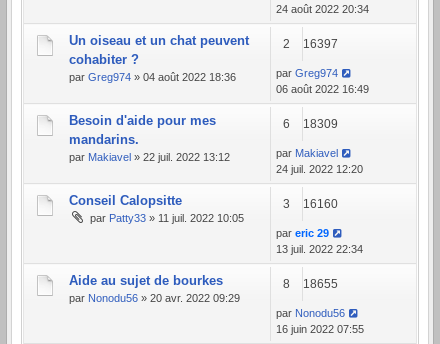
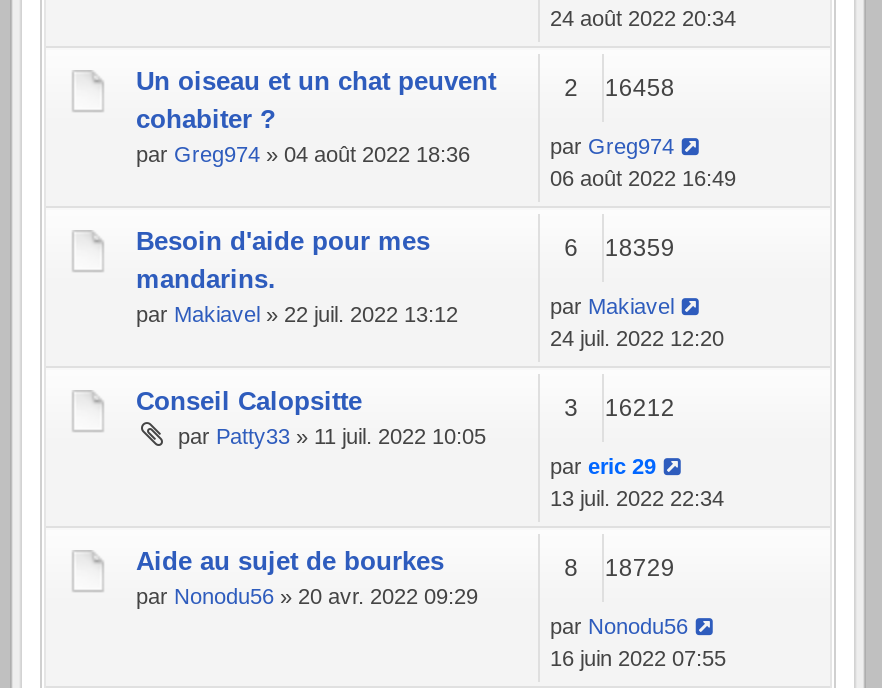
- 2 16397
+ 2 16458

- 6 18309
+ 6 18359

- 3 16160
+ 3 16212

- 8 18655
+ 8 18729
